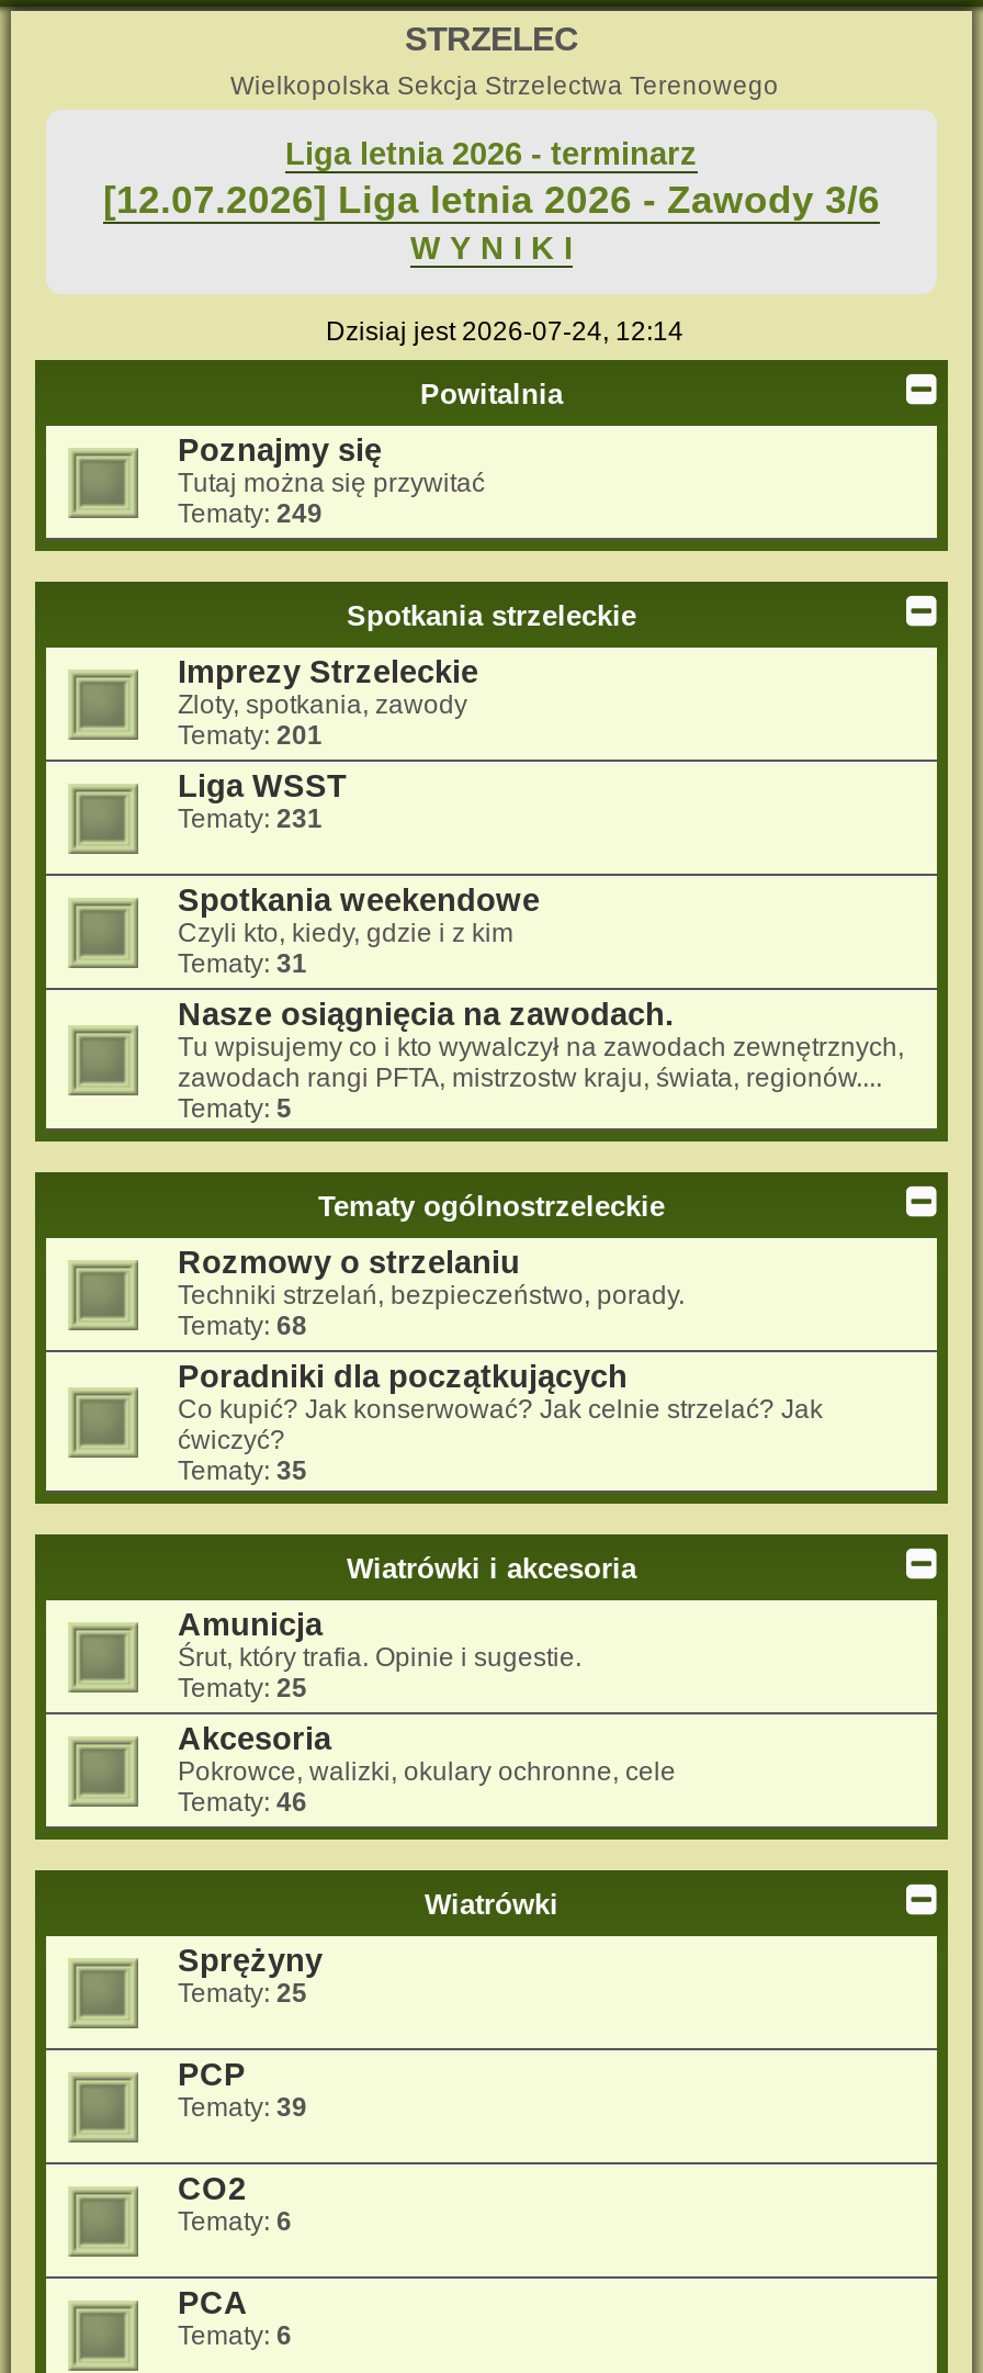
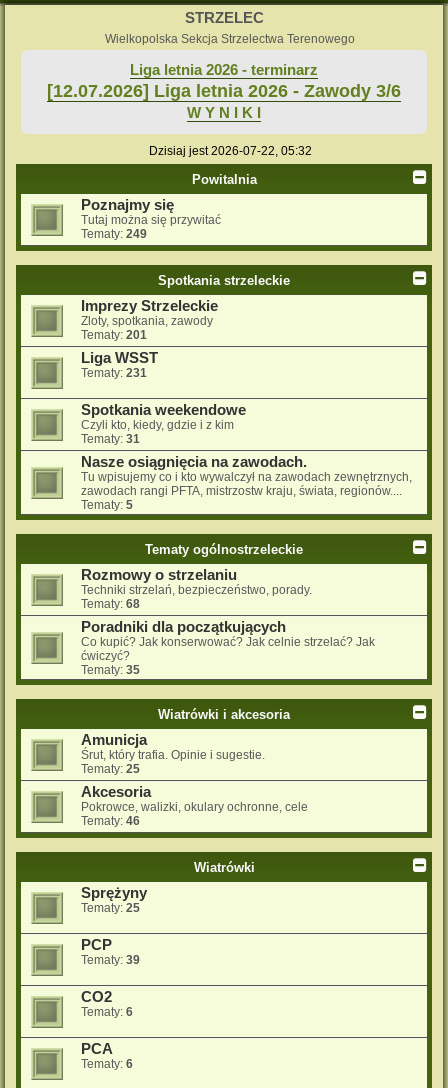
- Dzisiaj jest 2026-07-24, 12:14
+ Dzisiaj jest 2026-07-22, 05:32
